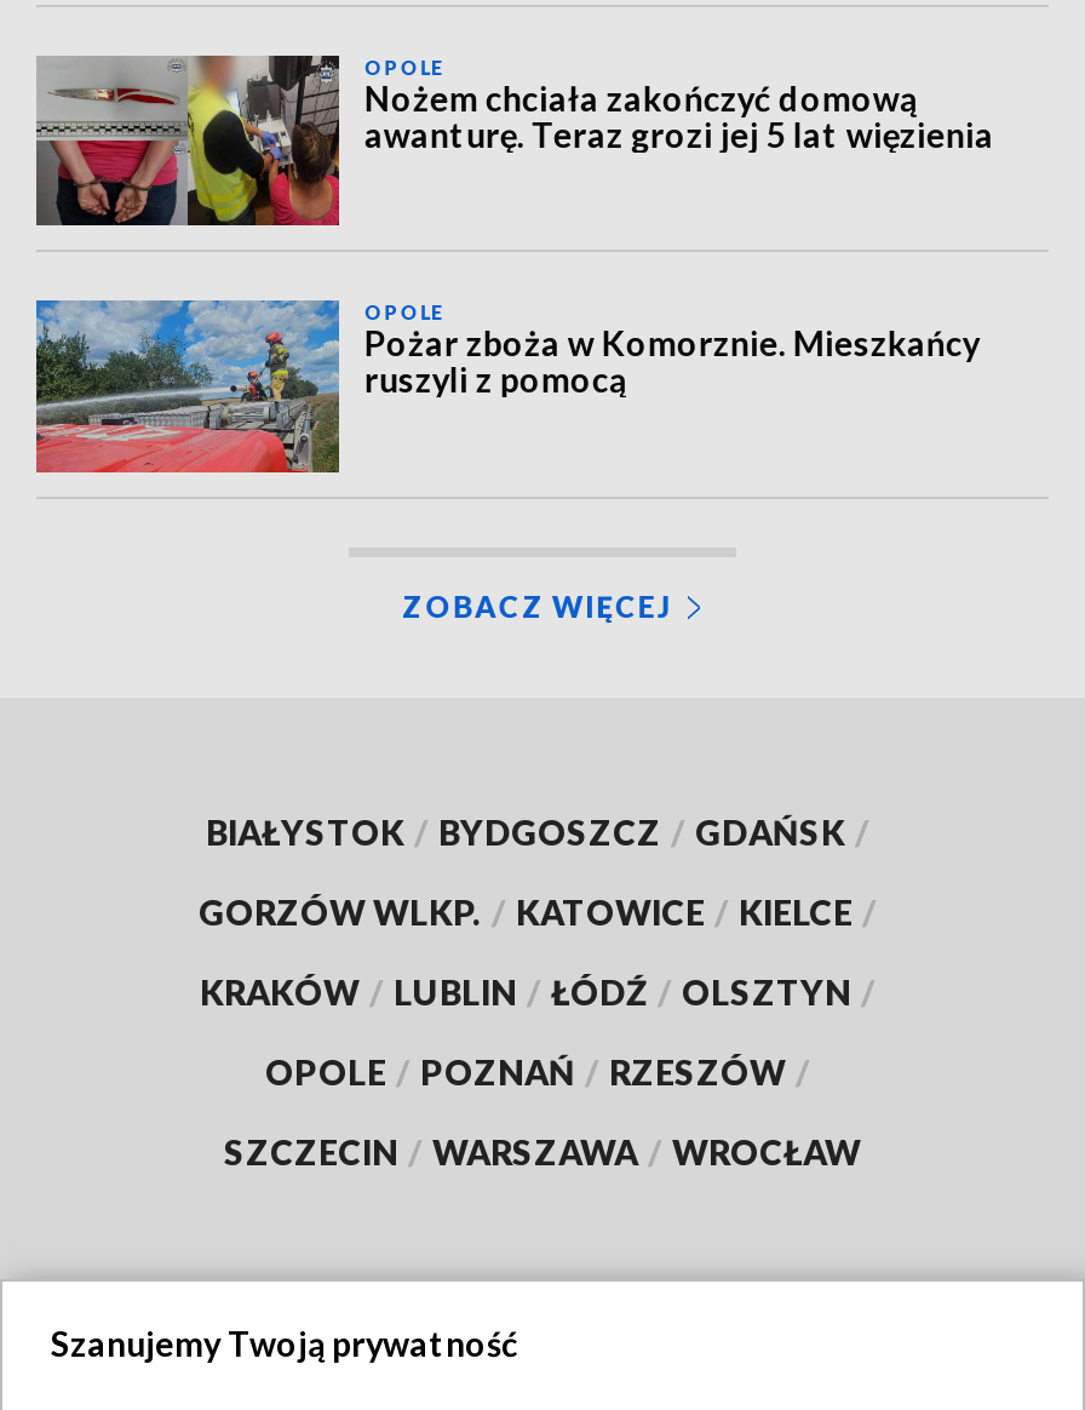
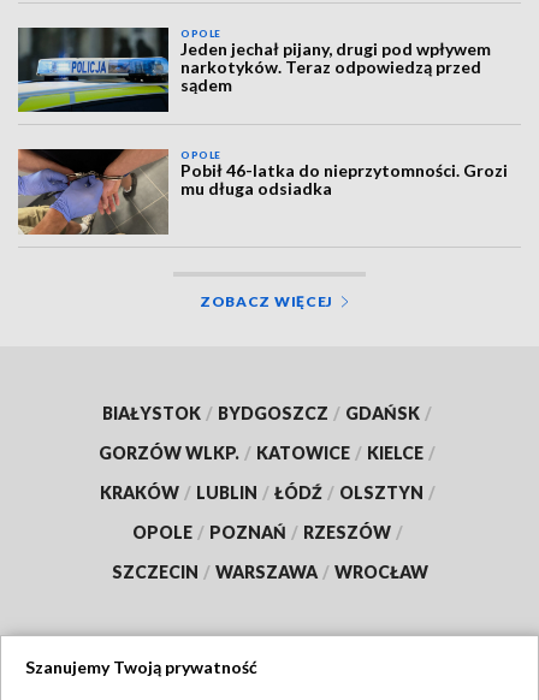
- [image]
- Nożem chciała zakończyć domową
- awanturę. Teraz grozi jej 5 lat więzienia
+ [image]
+ Jeden jechał pijany, drugi pod wpływem
+ narkotyków. Teraz odpowiedzą przed
+ sądem

- [image]
- Pożar zboża w Komorznie. Mieszkańcy
- ruszyli z pomocą
+ [image]
+ Pobił 46-latka do nieprzytomności. Grozi
+ mu długa odsiadka
